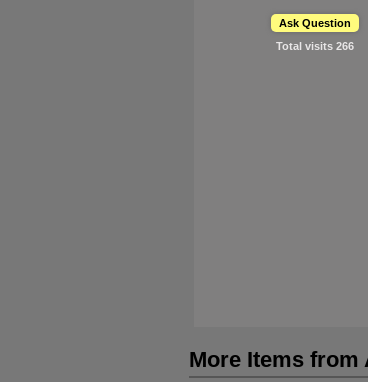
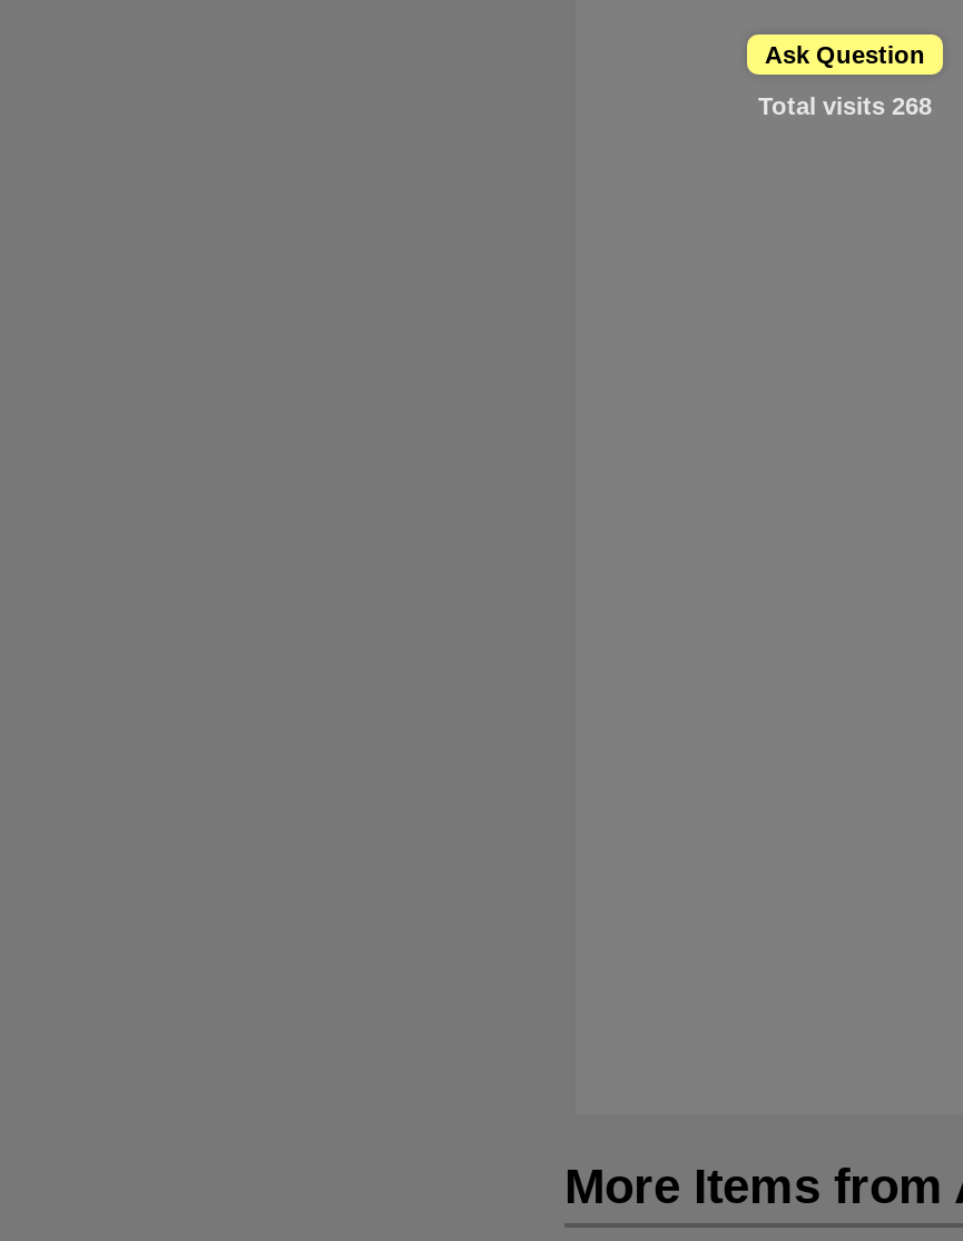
- Total visits 266
+ Total visits 268
